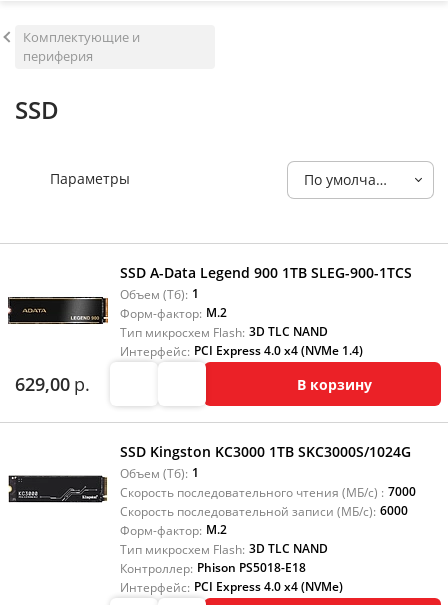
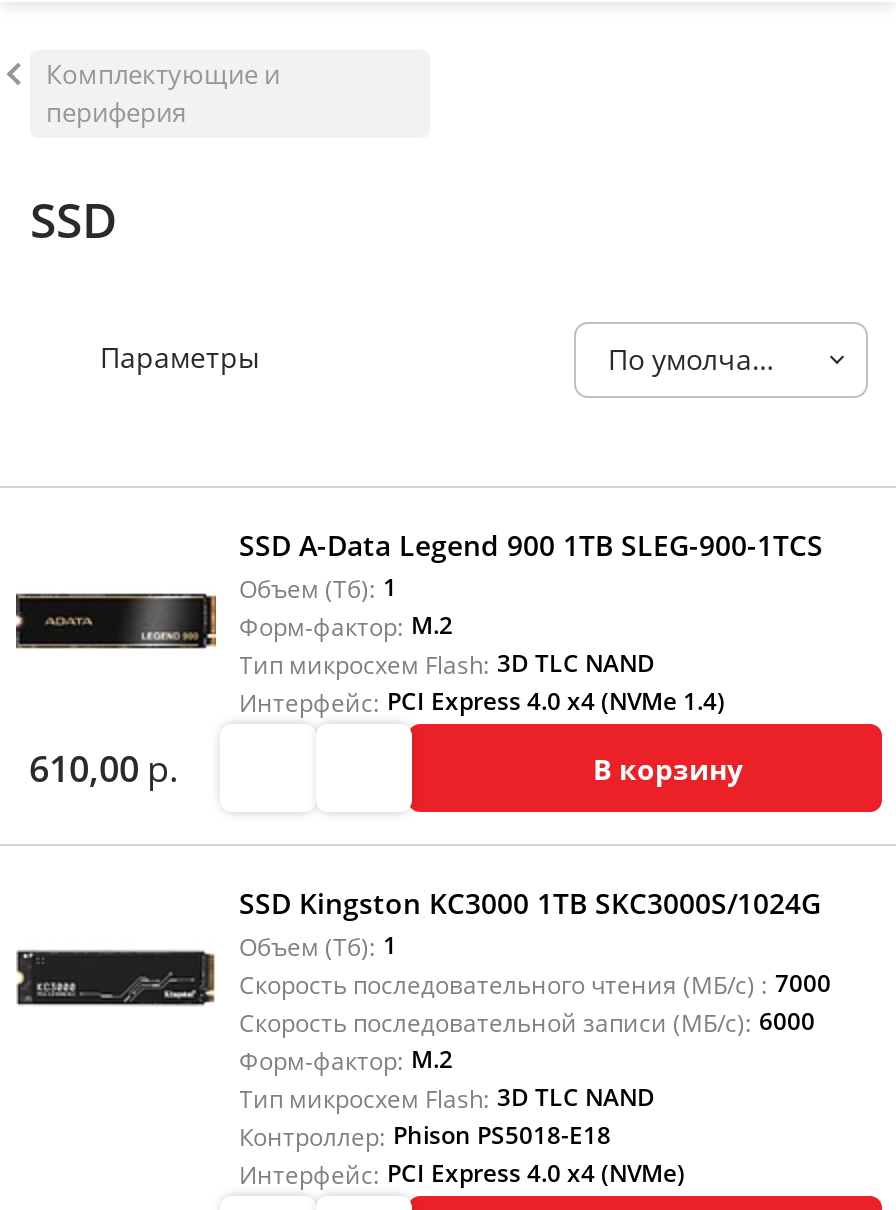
- 629,00 р.
+ 610,00 р.
